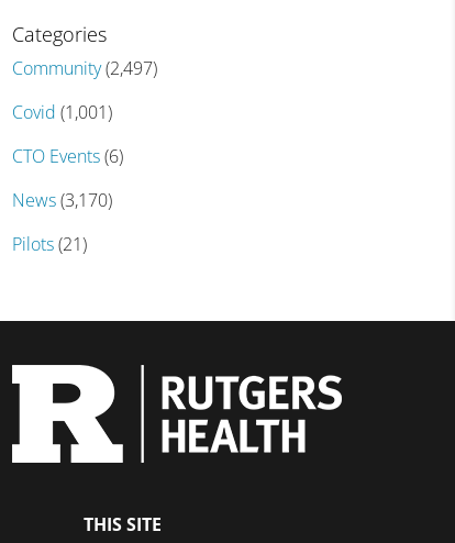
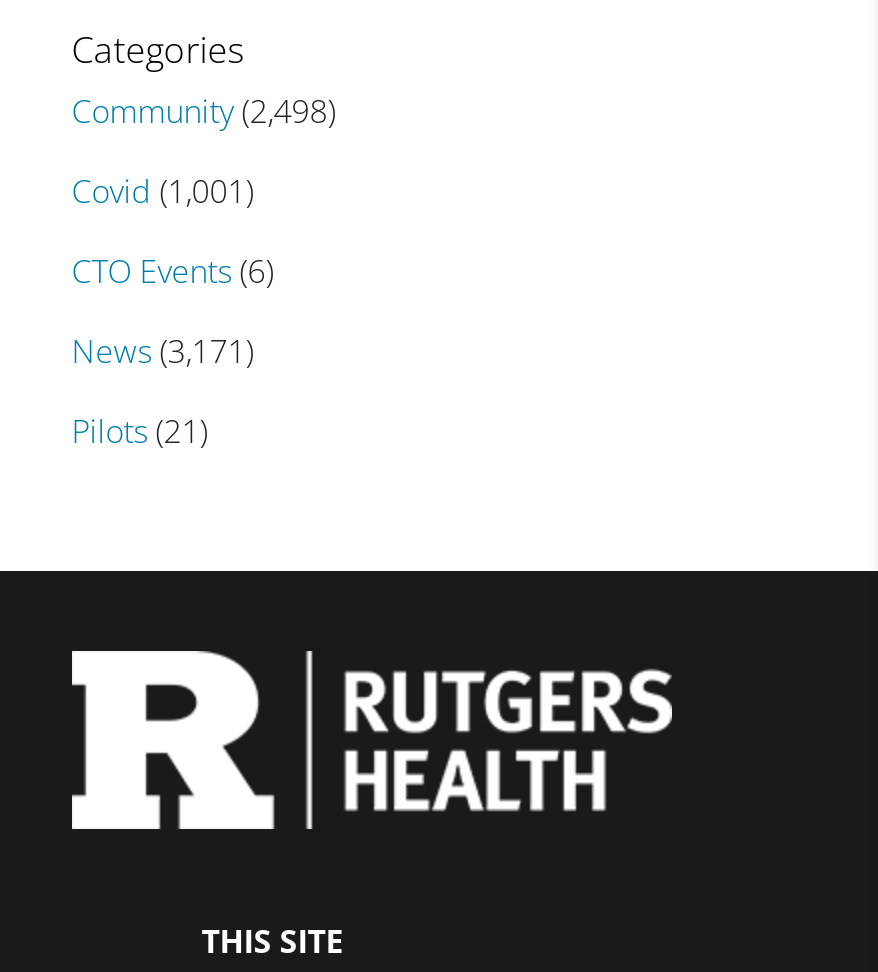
- Community (2,497)
+ Community (2,498)

- News (3,170)
+ News (3,171)
